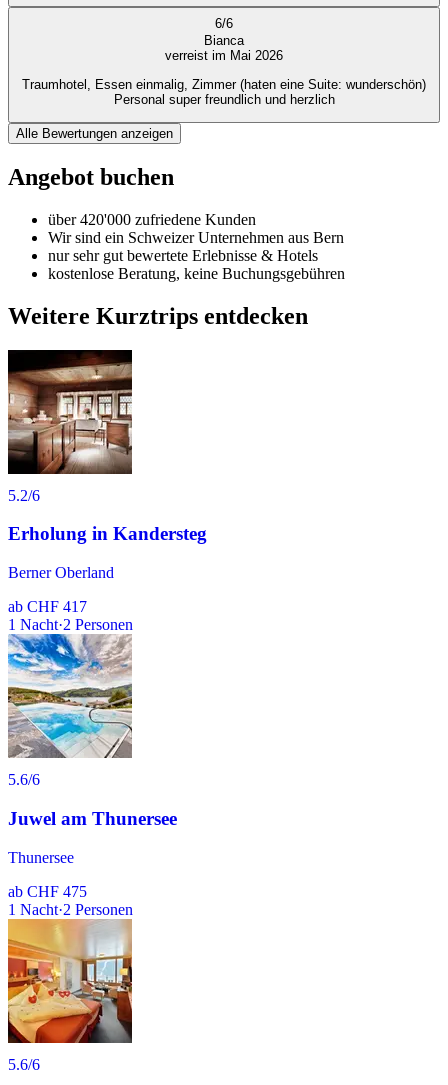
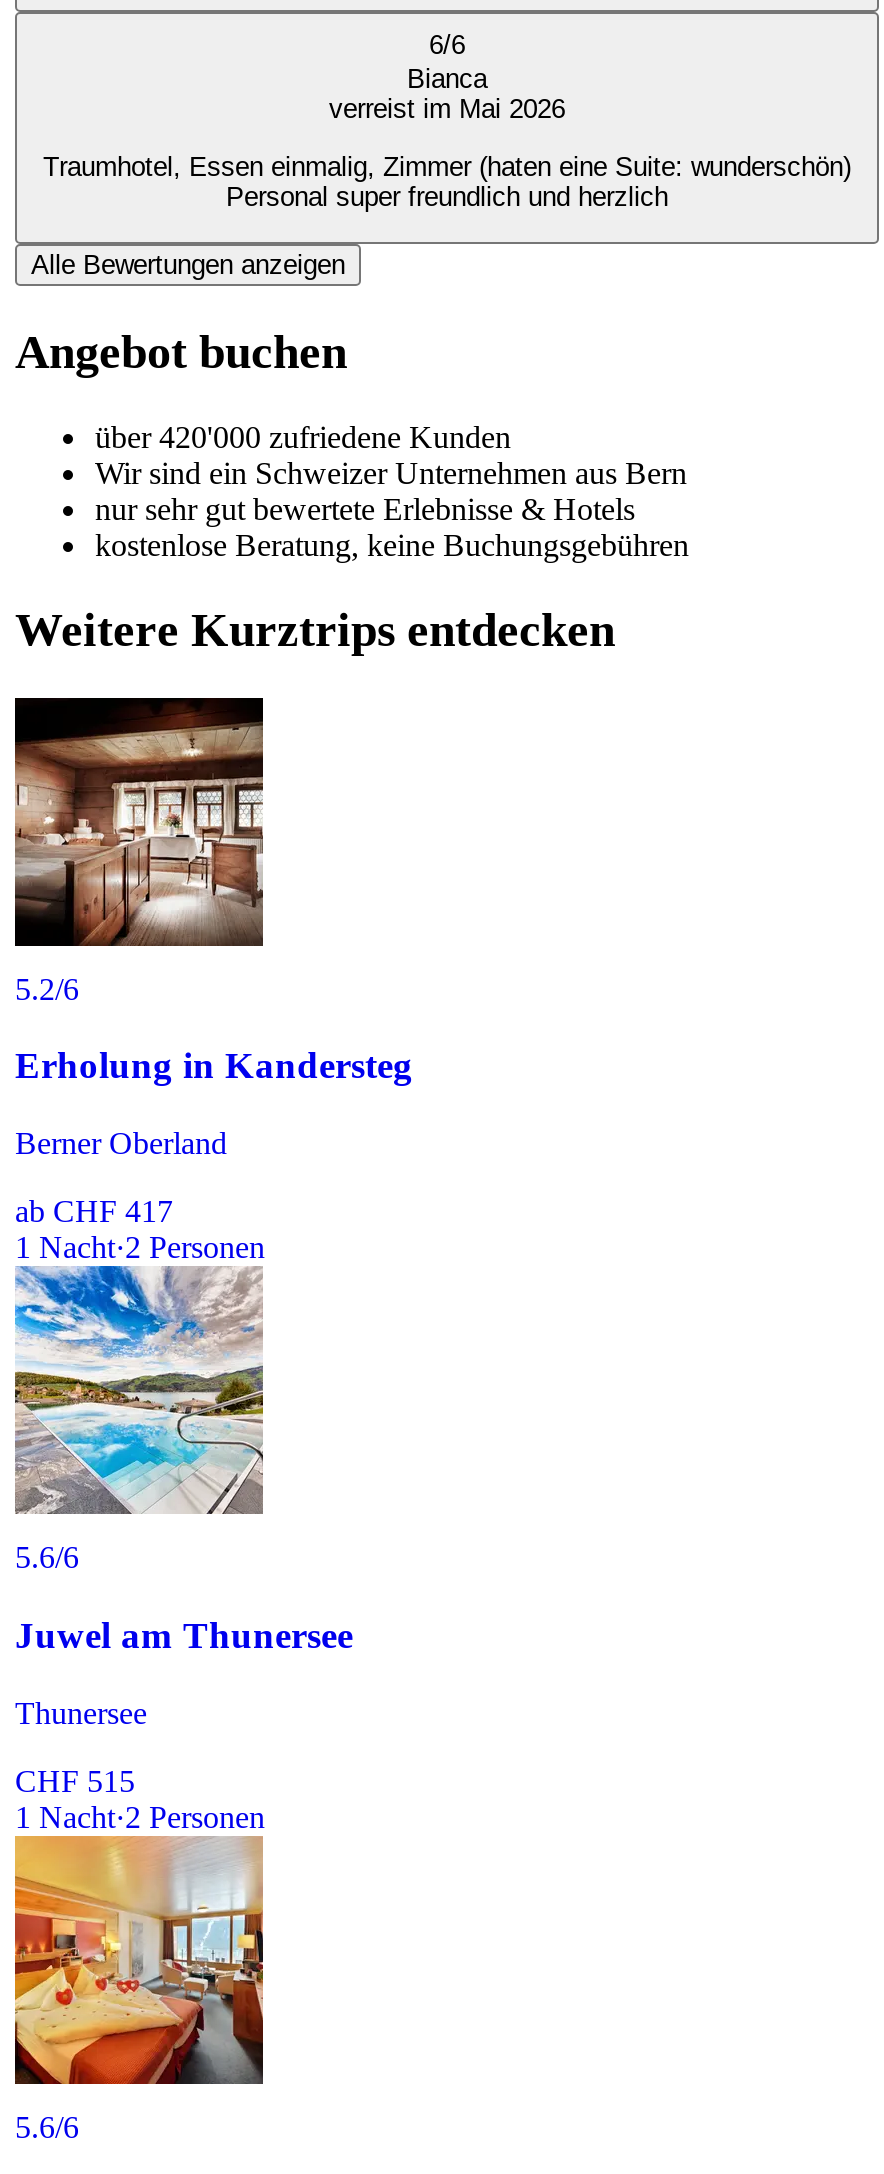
- ab CHF 475
+ CHF 515
